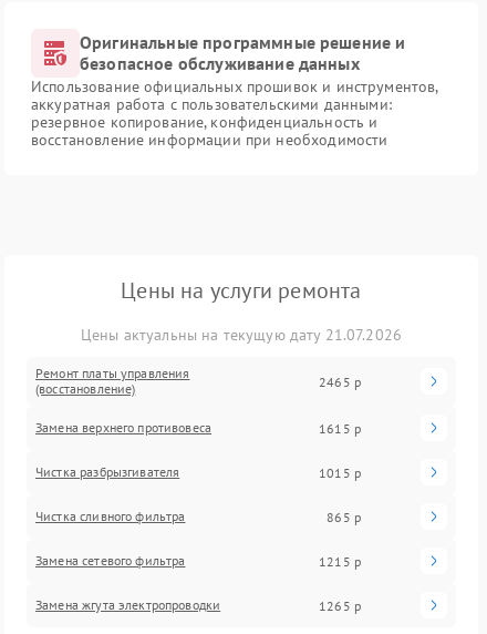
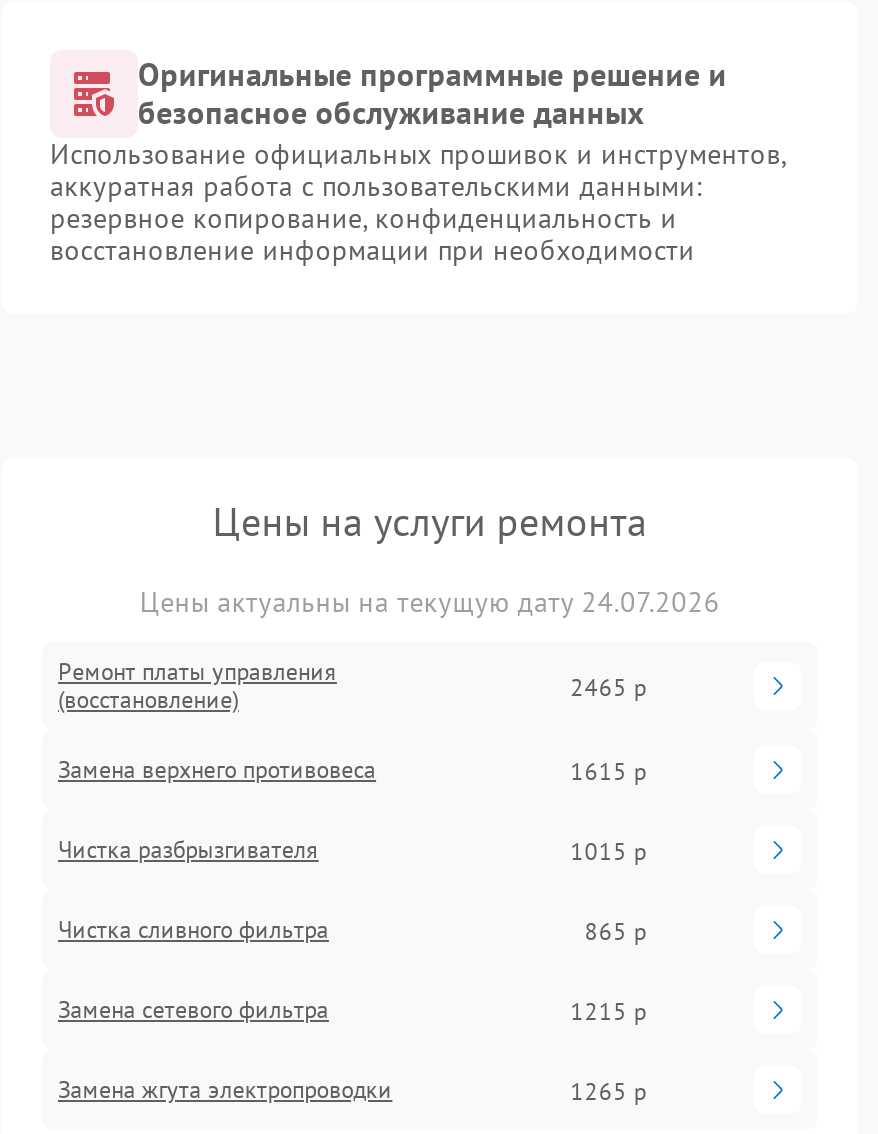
- Цены актуальны на текущую дату 21.07.2026
+ Цены актуальны на текущую дату 24.07.2026
